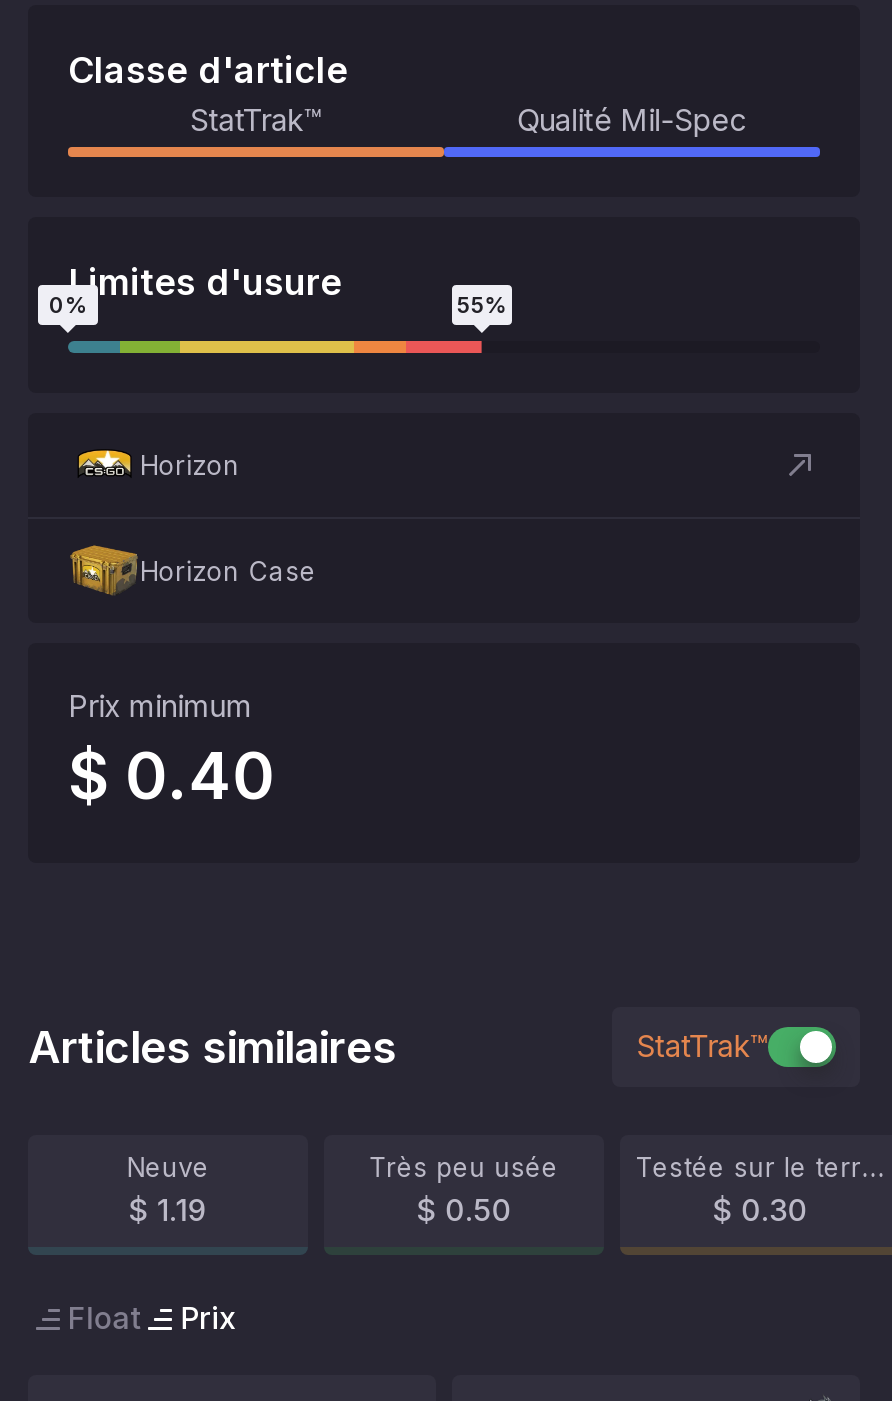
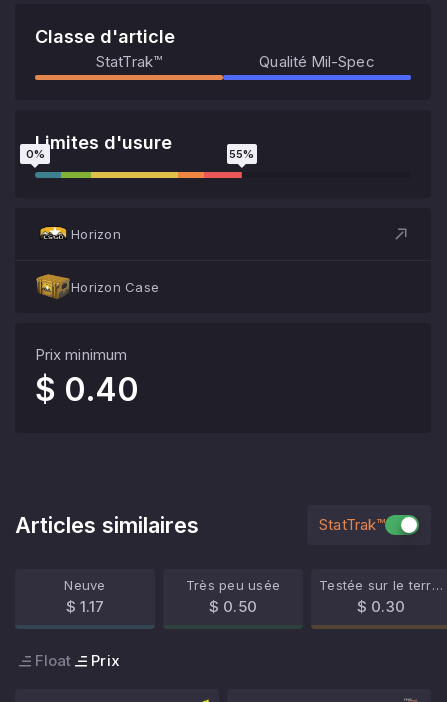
- $ 1.19
+ $ 1.17
